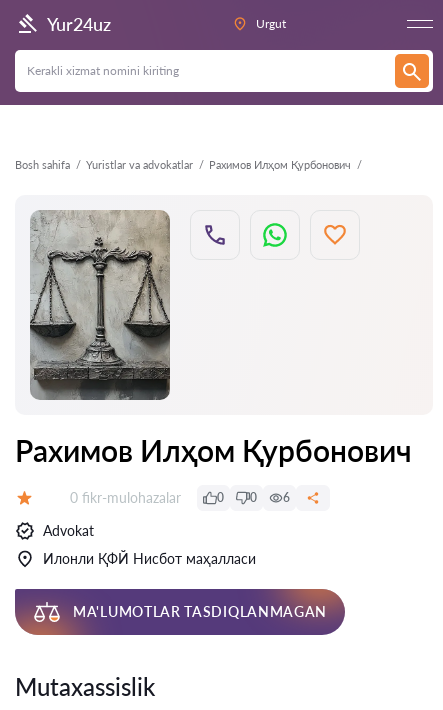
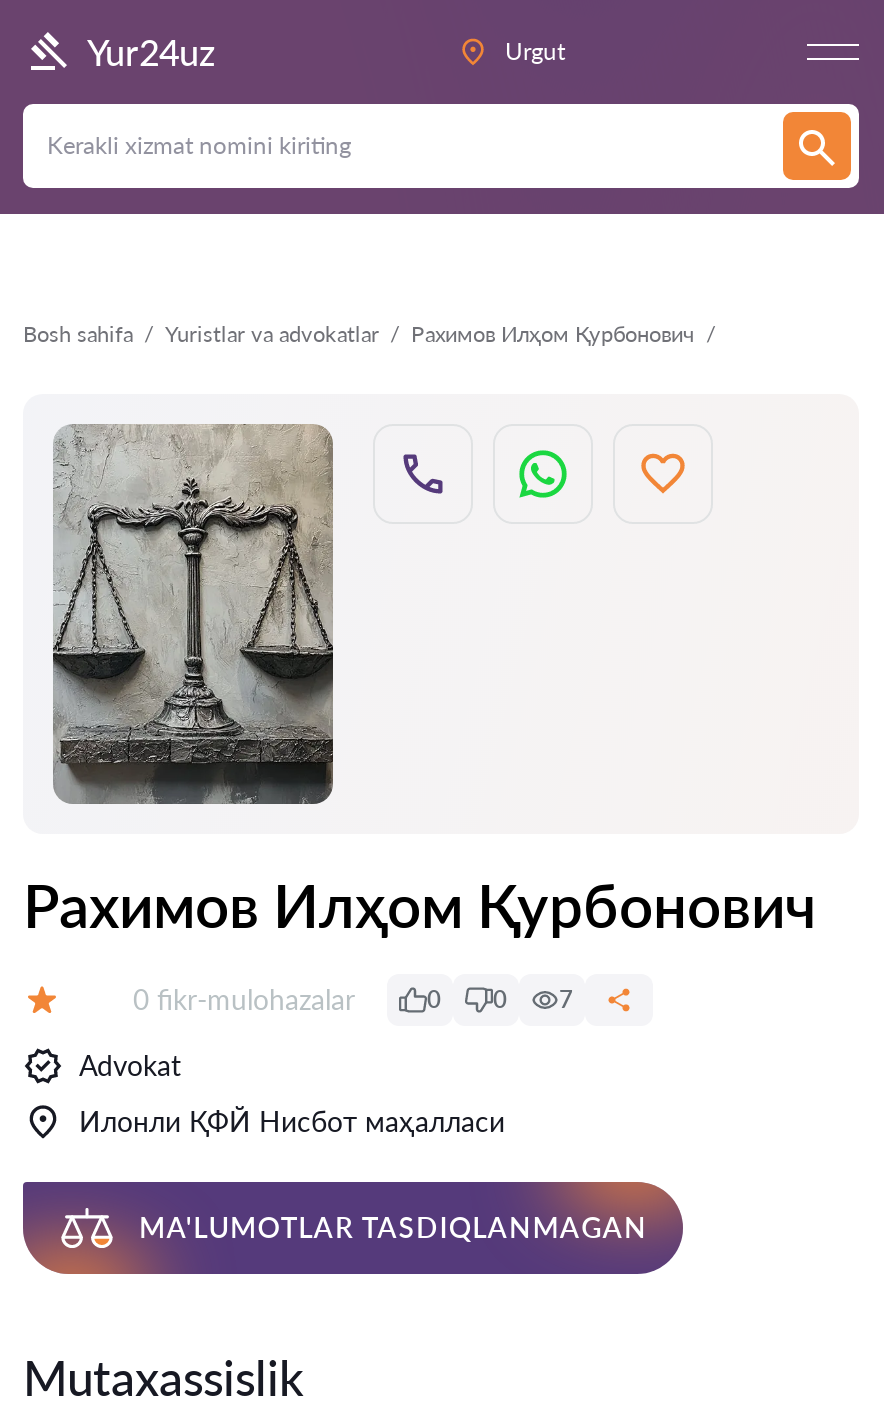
- 6
+ 7
